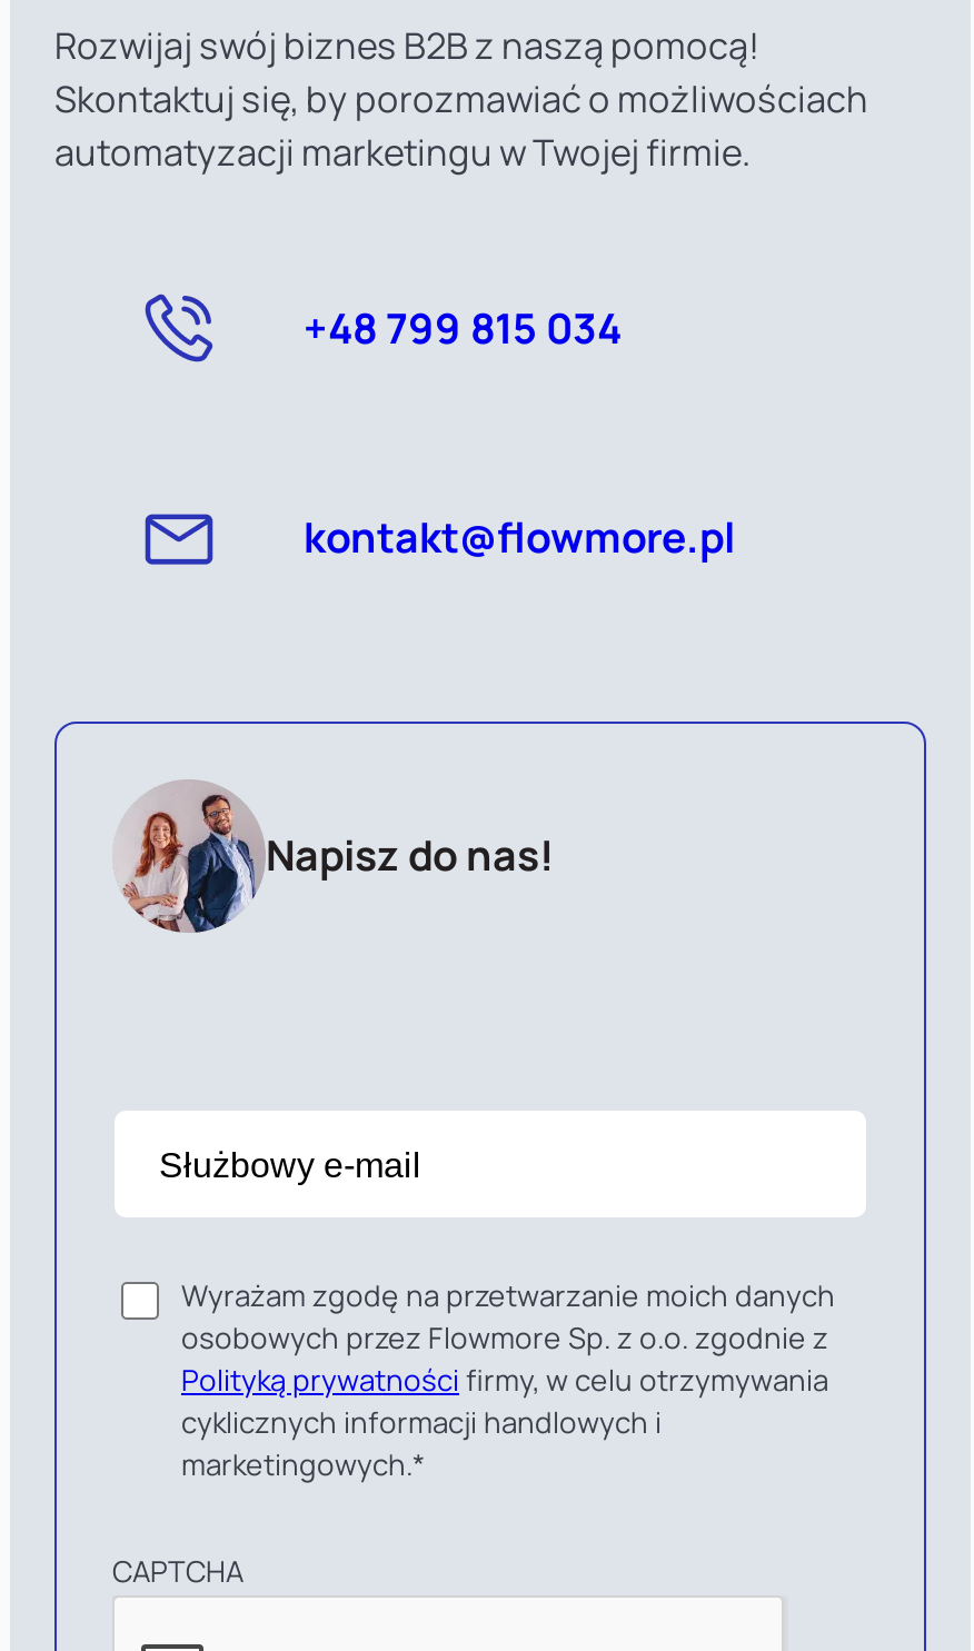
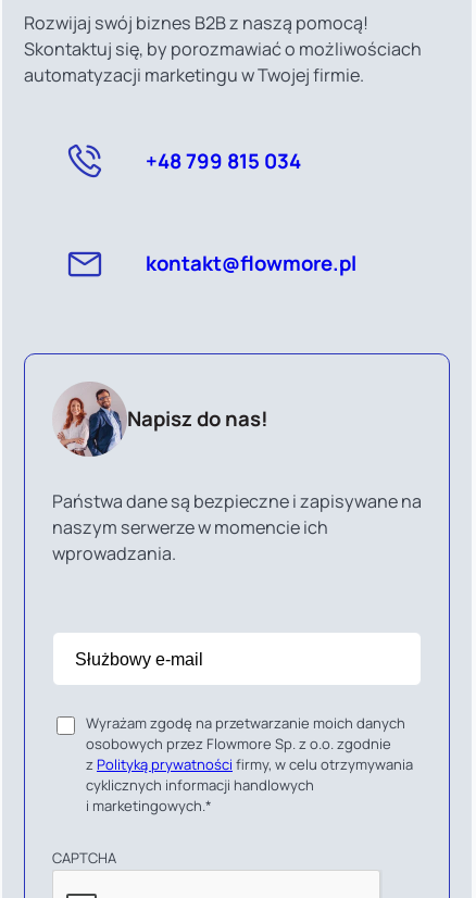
+ Państwa dane są bezpieczne i zapisywane na
+ naszym serwerze w momencie ich
+ wprowadzania.
